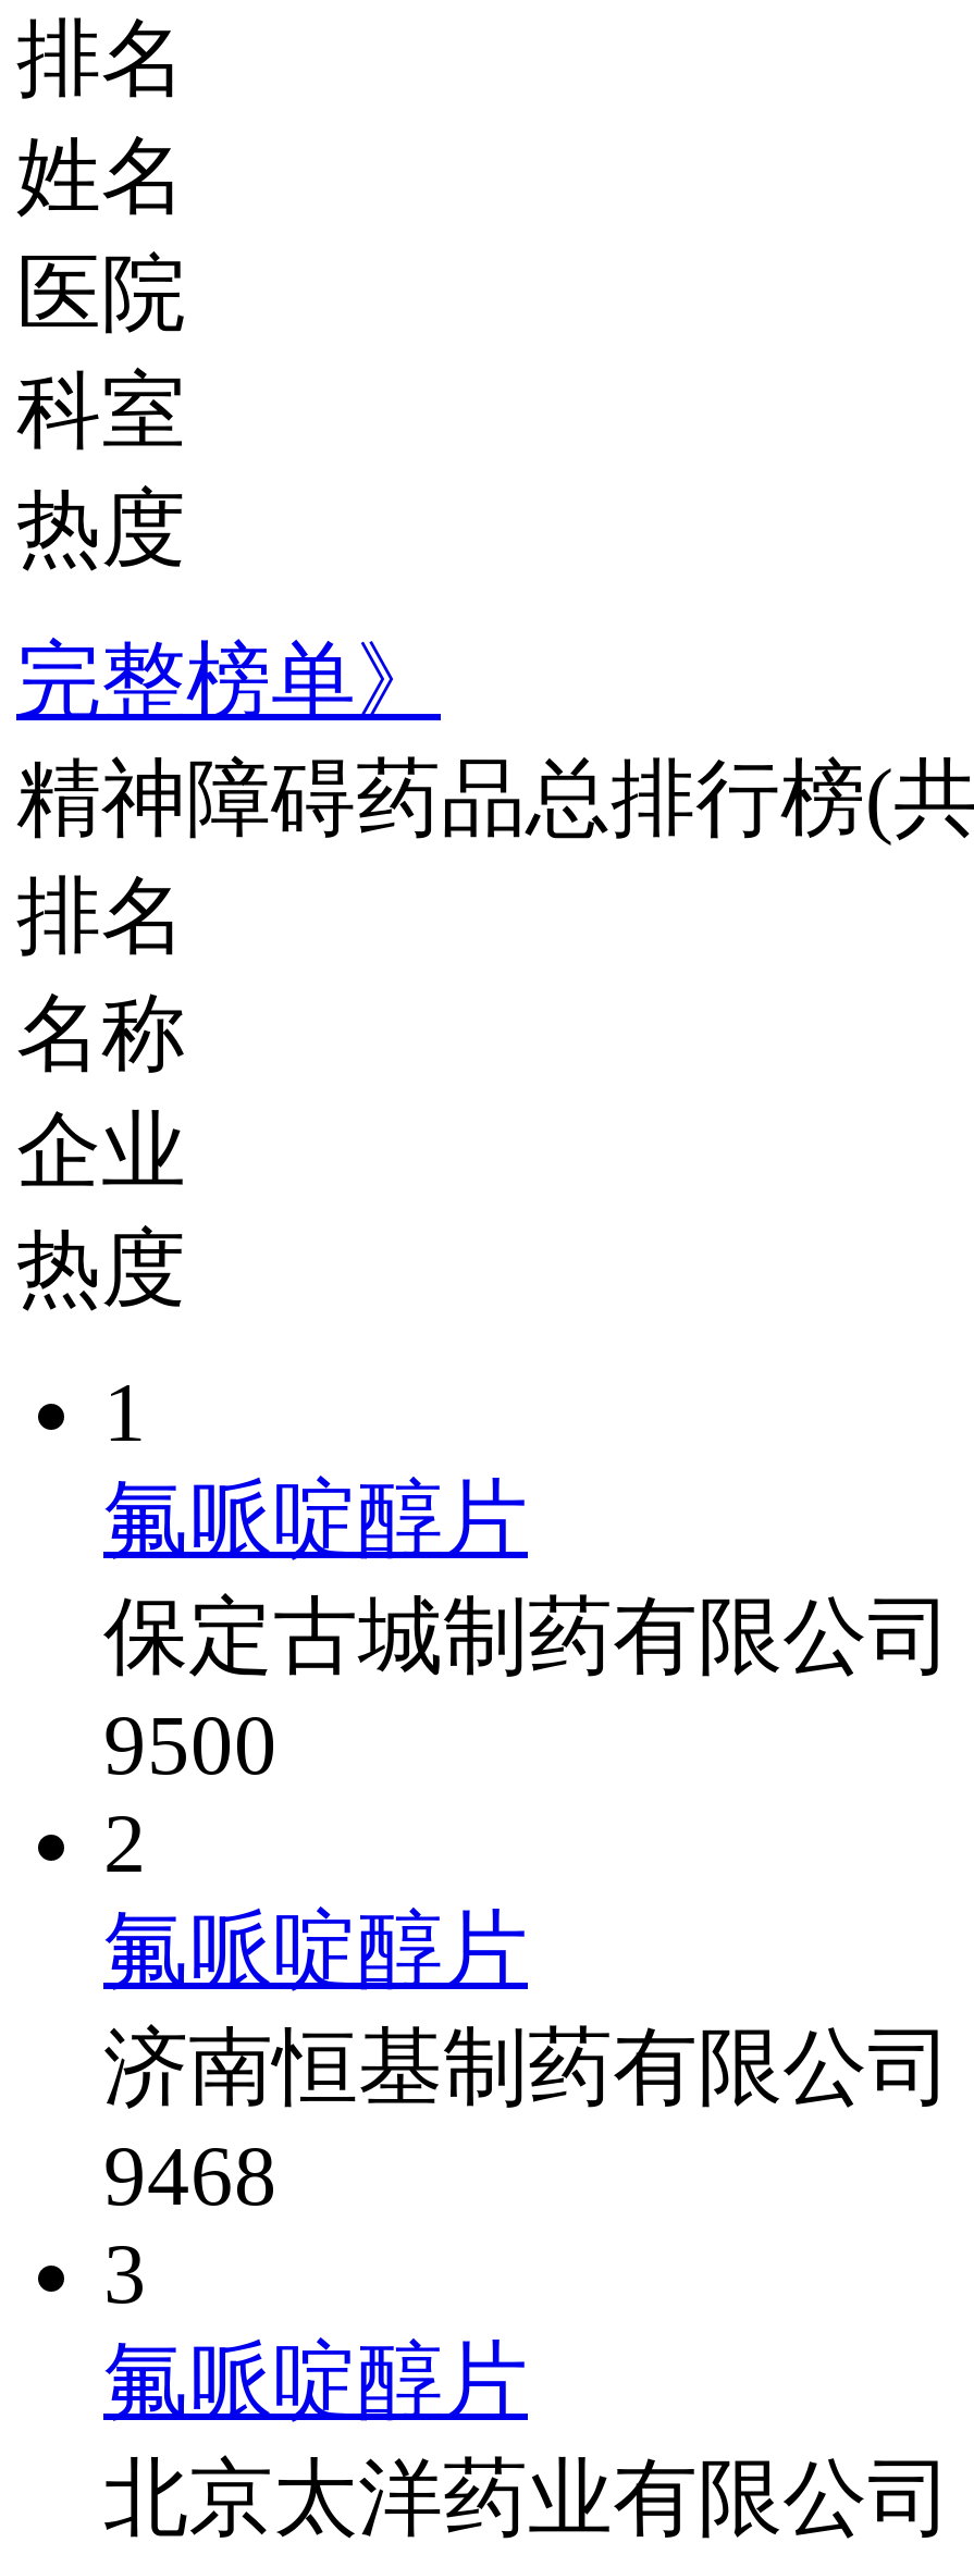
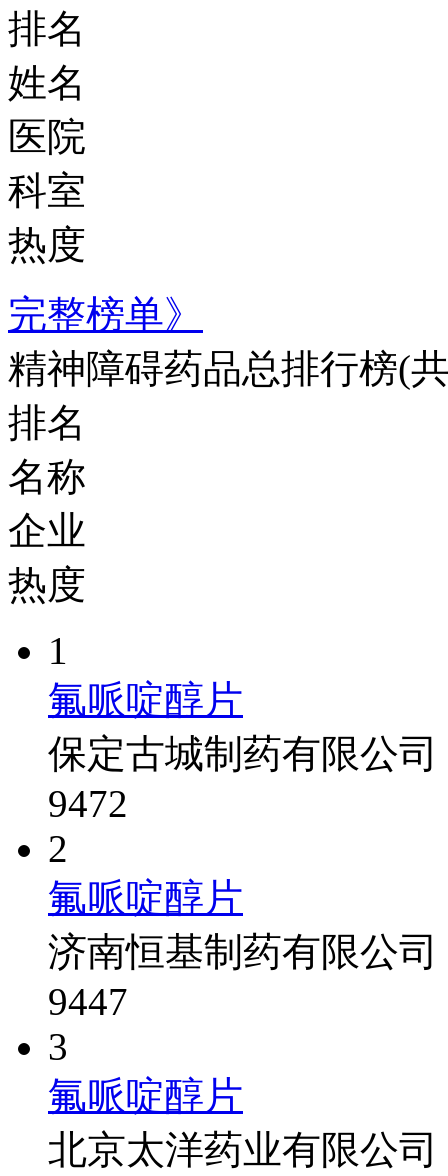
- 9500
+ 9472

- 9468
+ 9447
